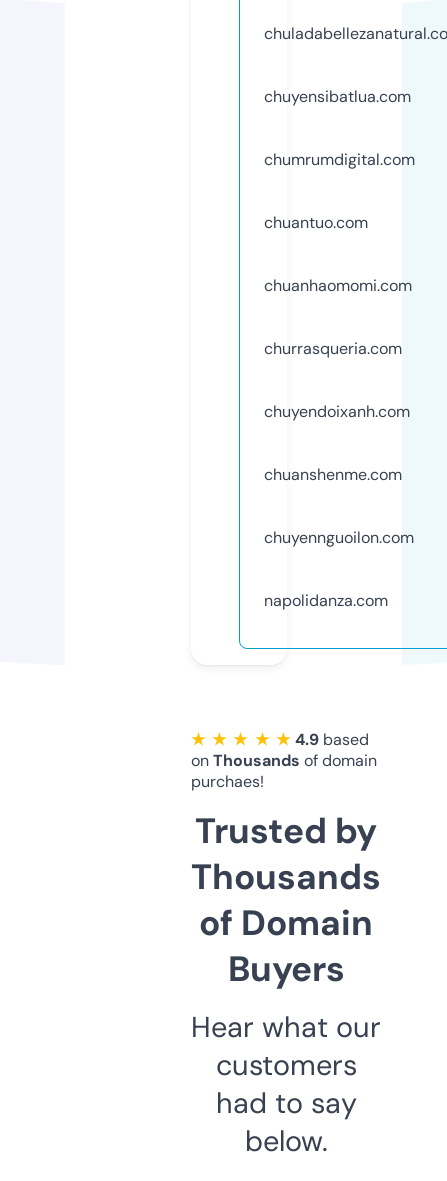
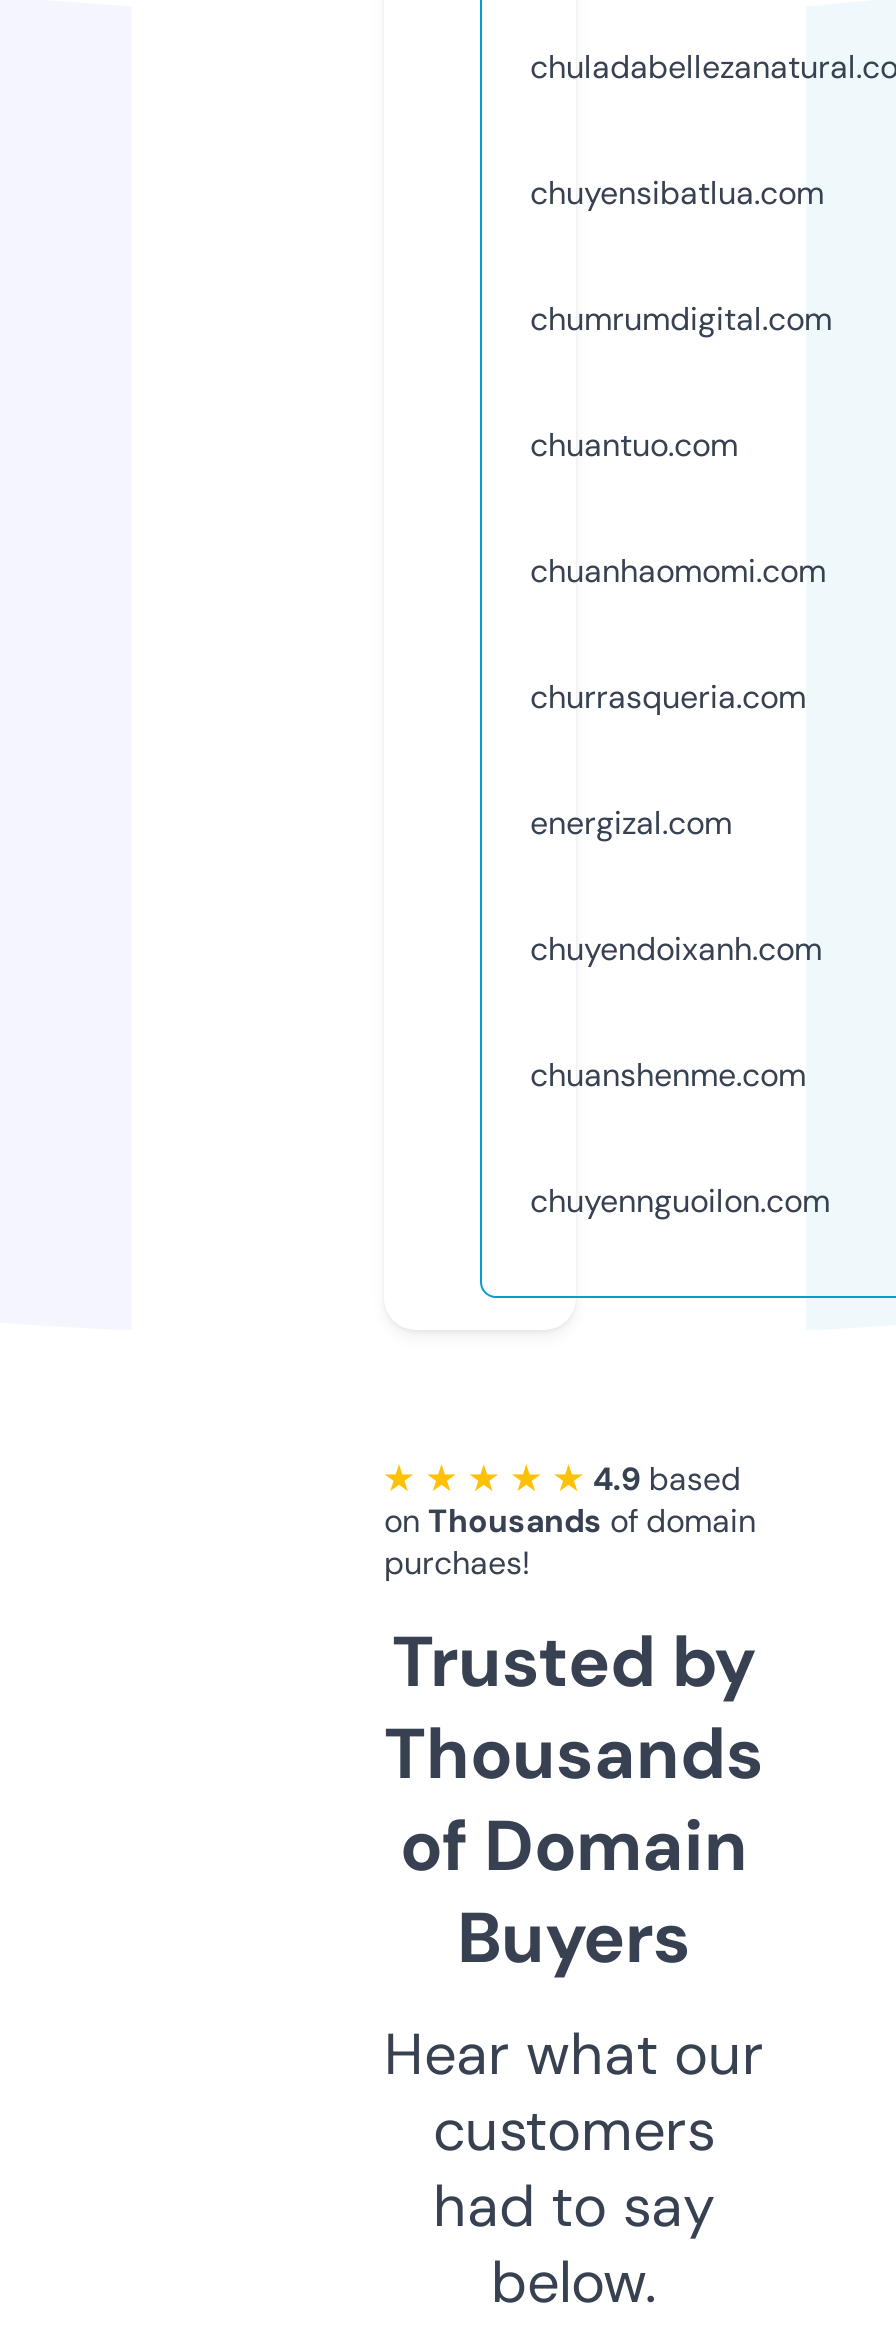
+ energizal.com

moved down: chuyendoixanh.com | chuanshenme.com | chuyennguoilon.com

- napolidanza.com
